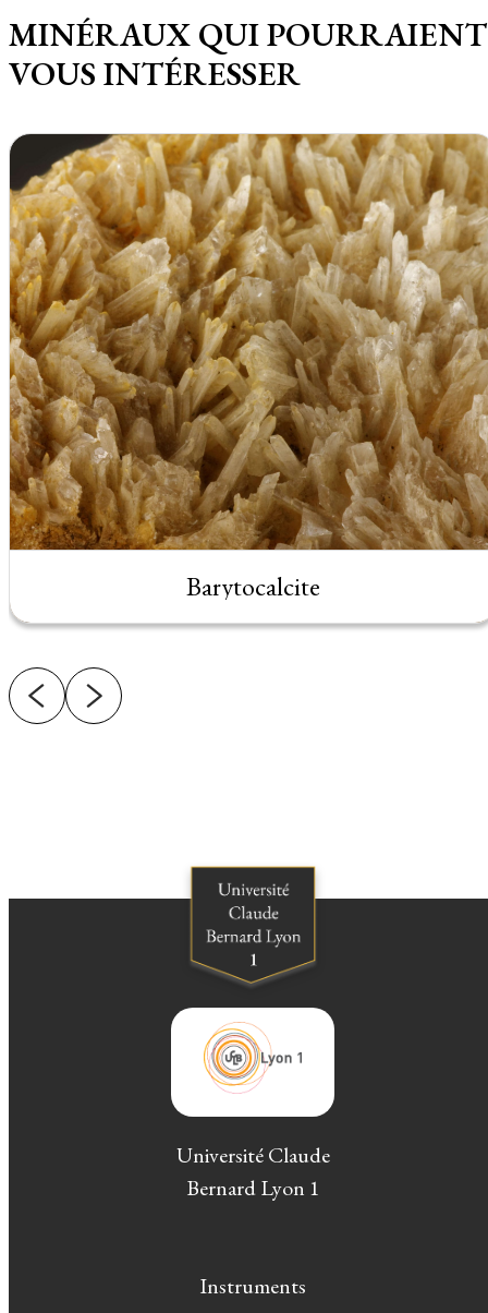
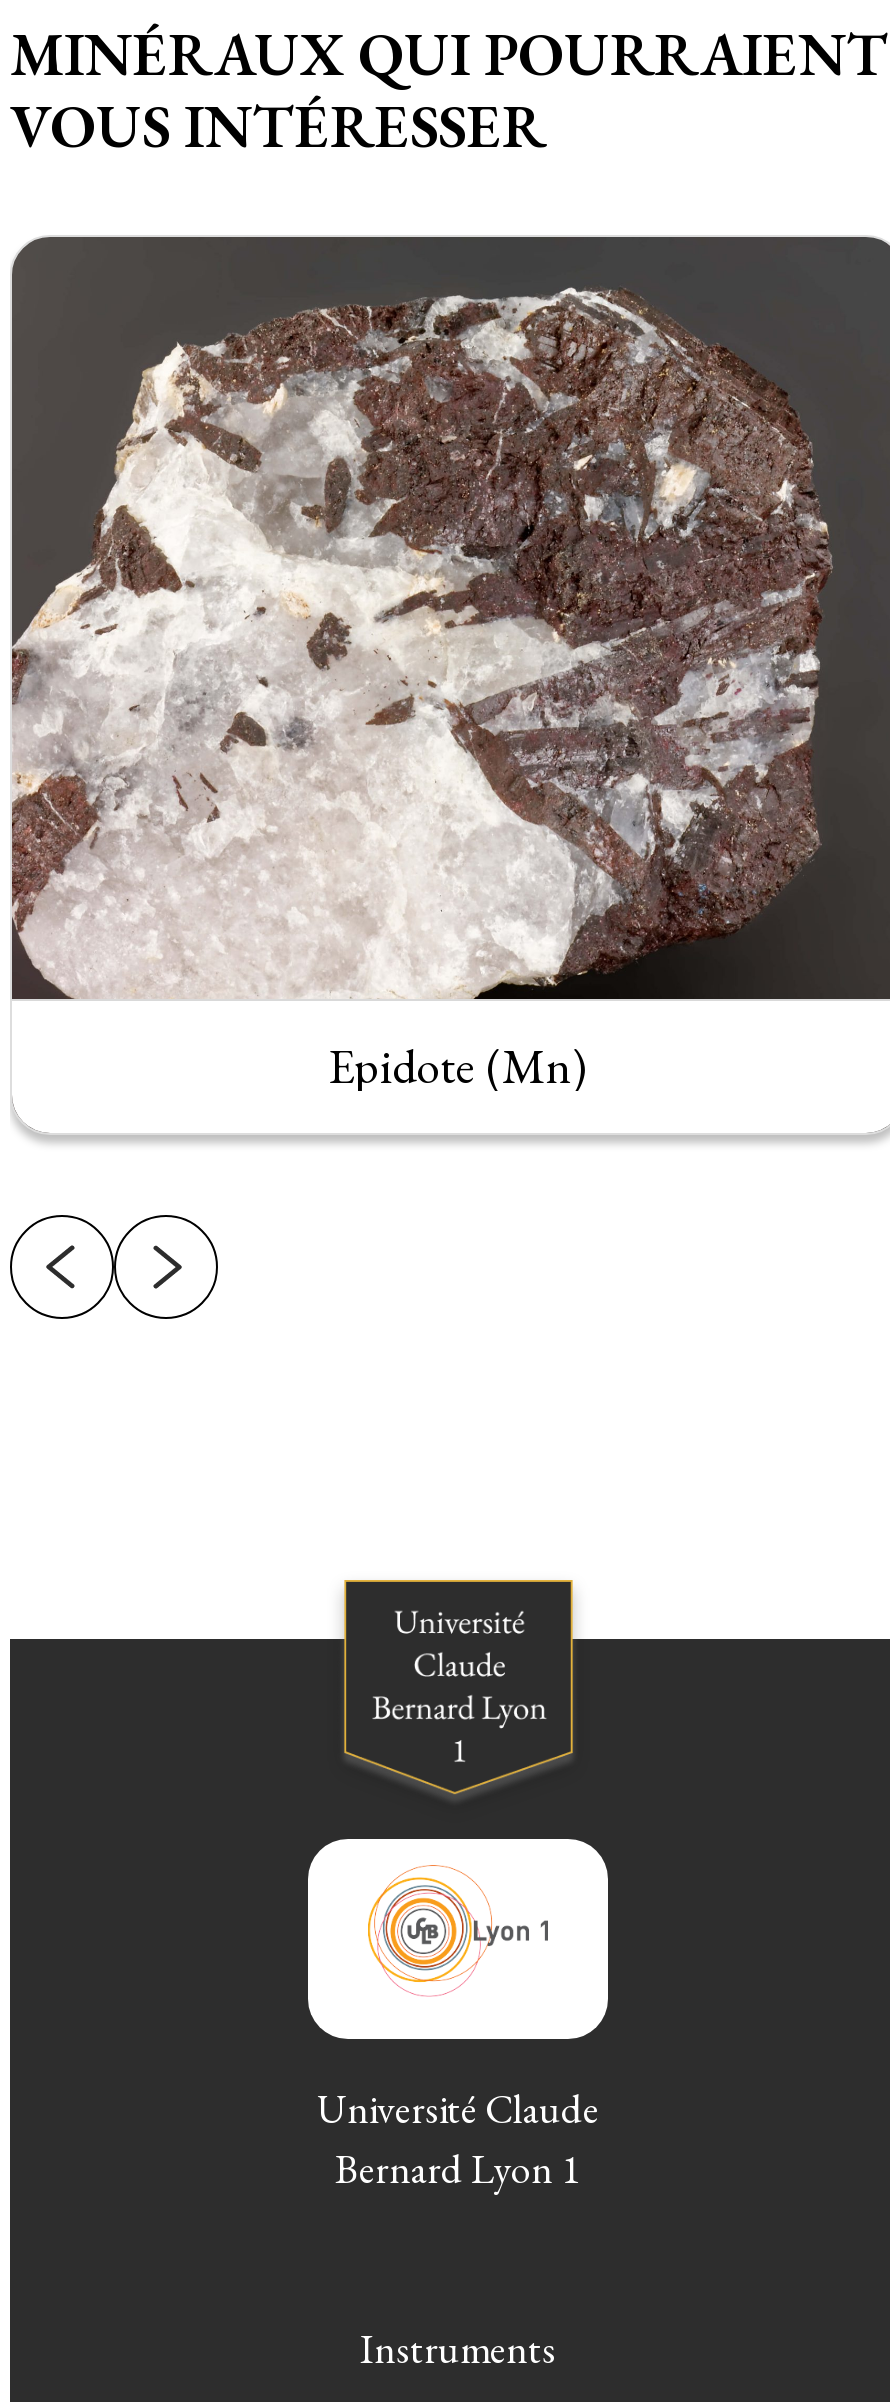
- [image]
- Barytocalcite
+ [image]
+ Epidote (Mn)
